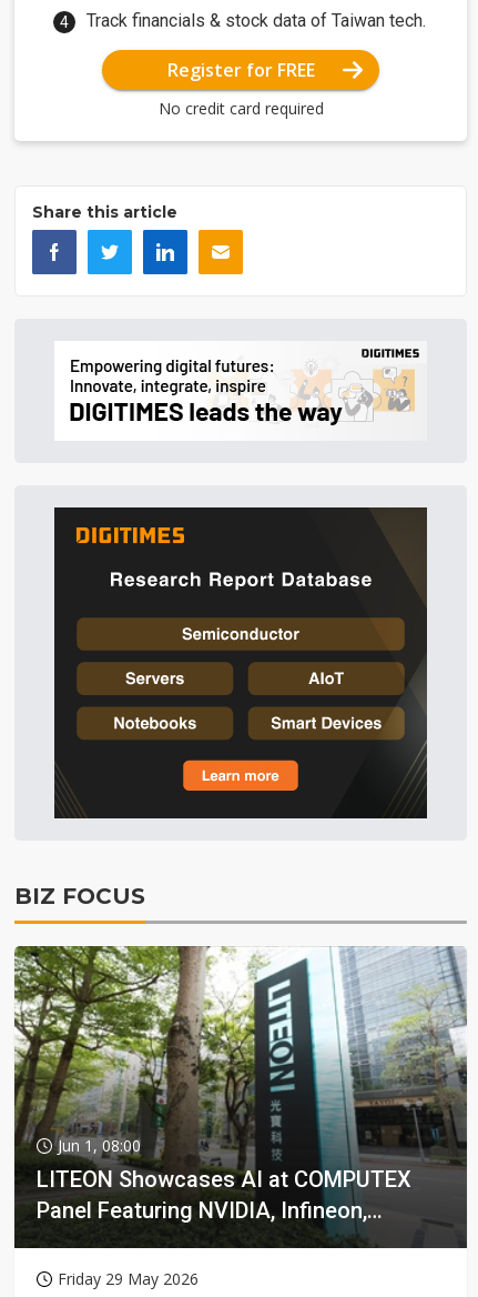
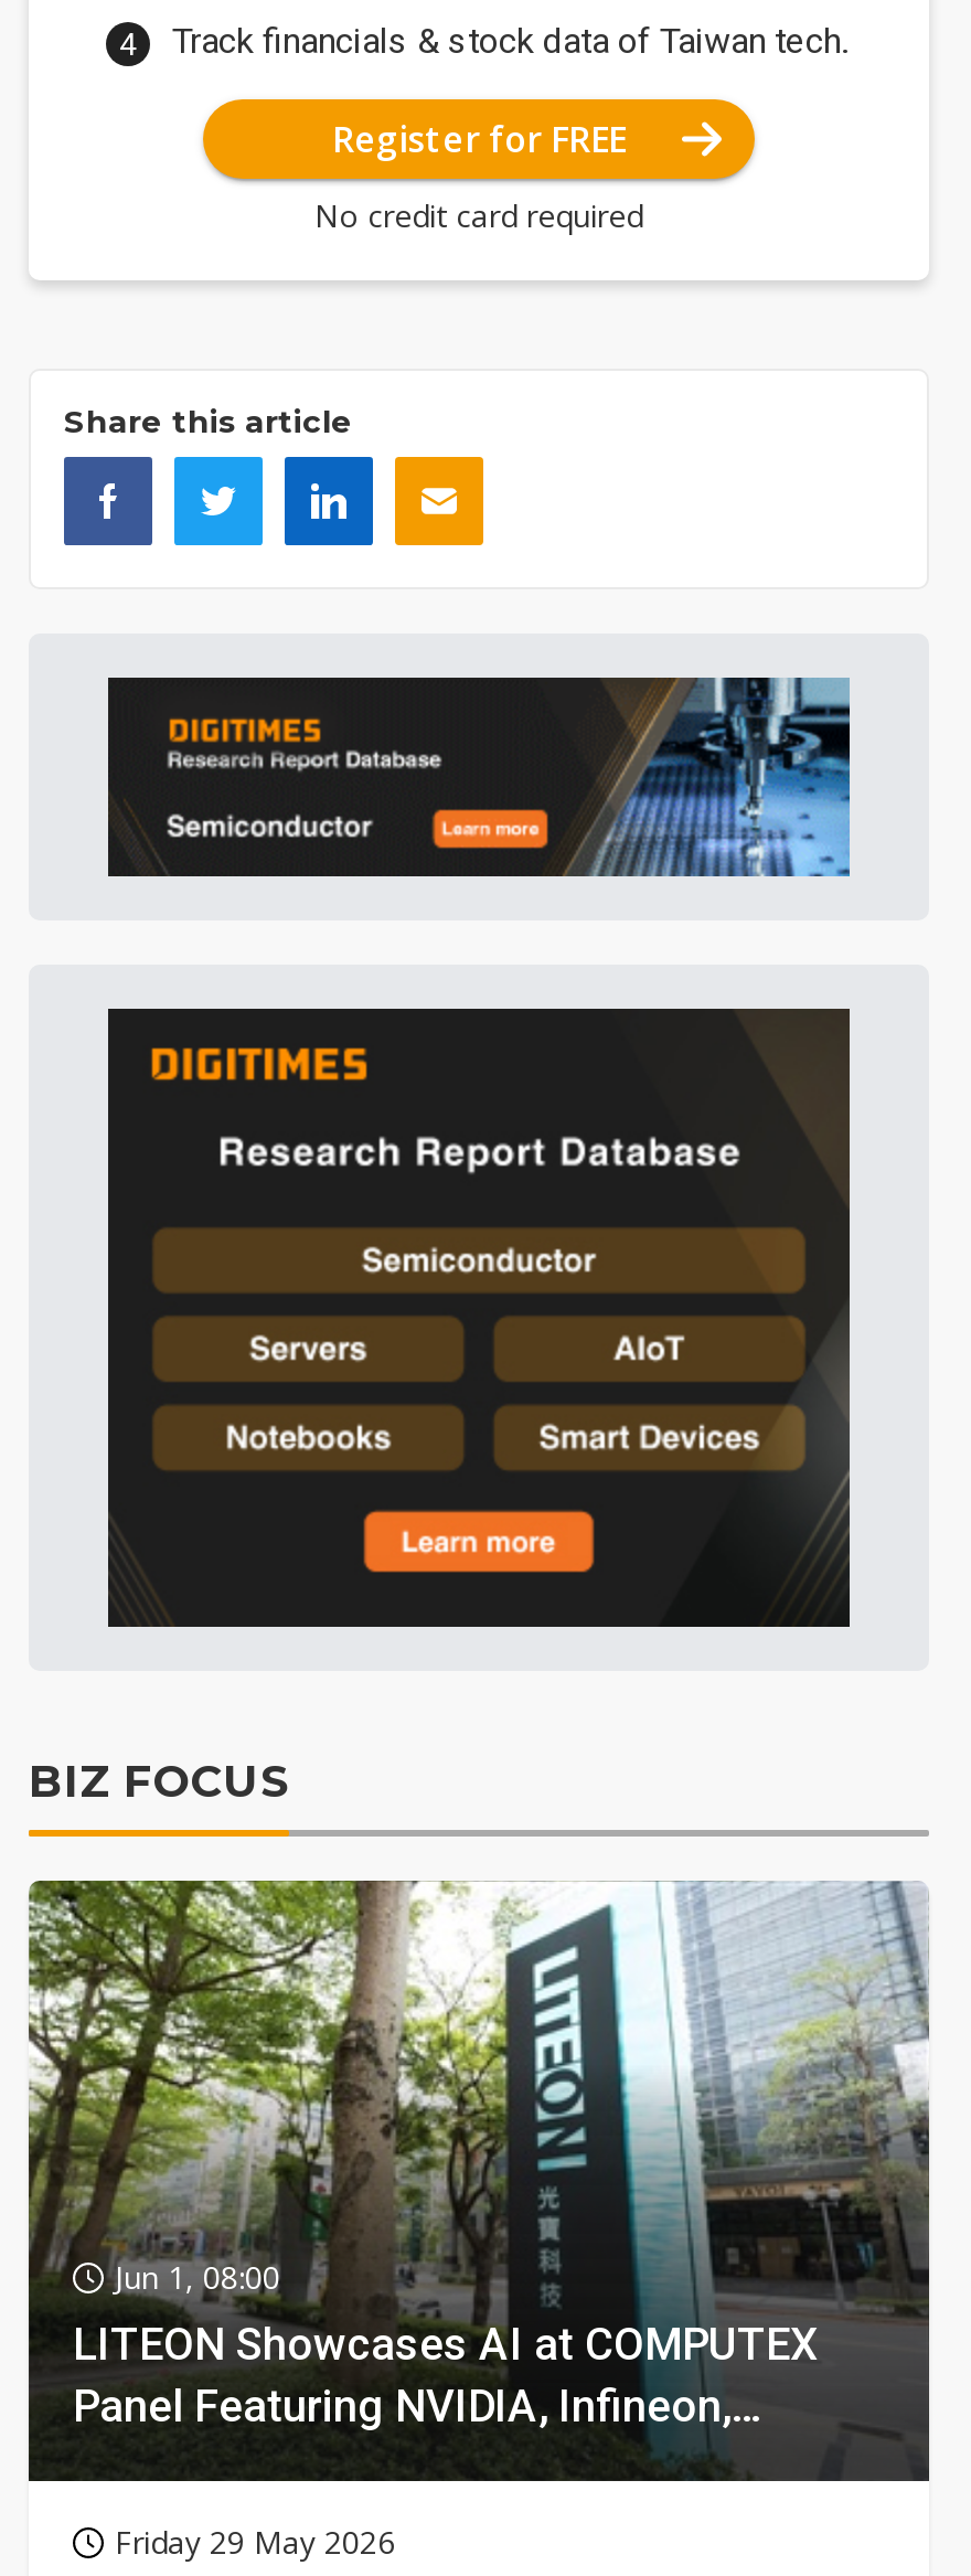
- [image]
+ [image]
